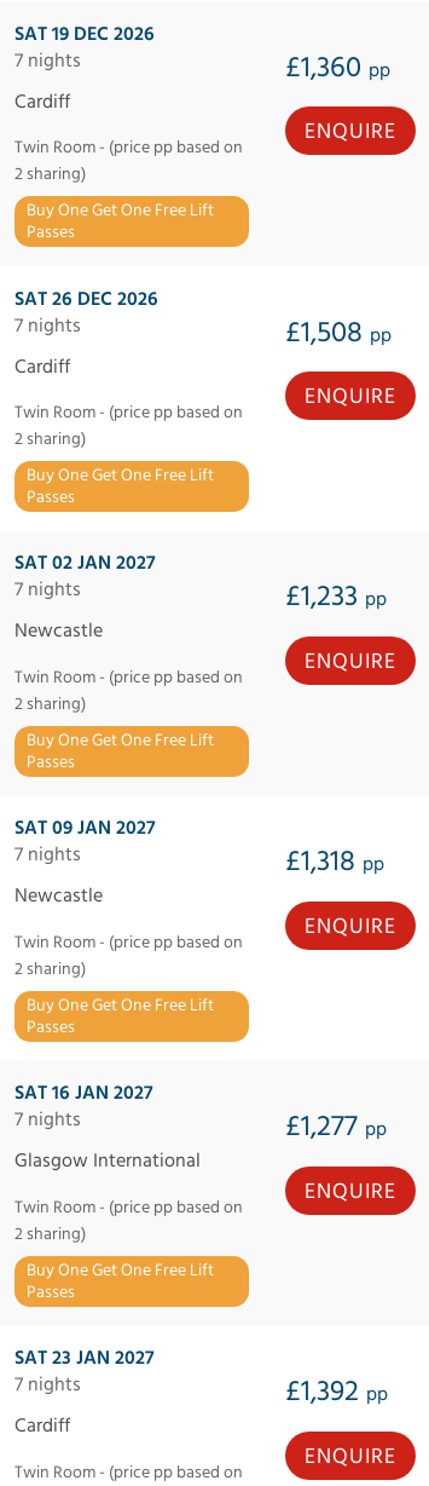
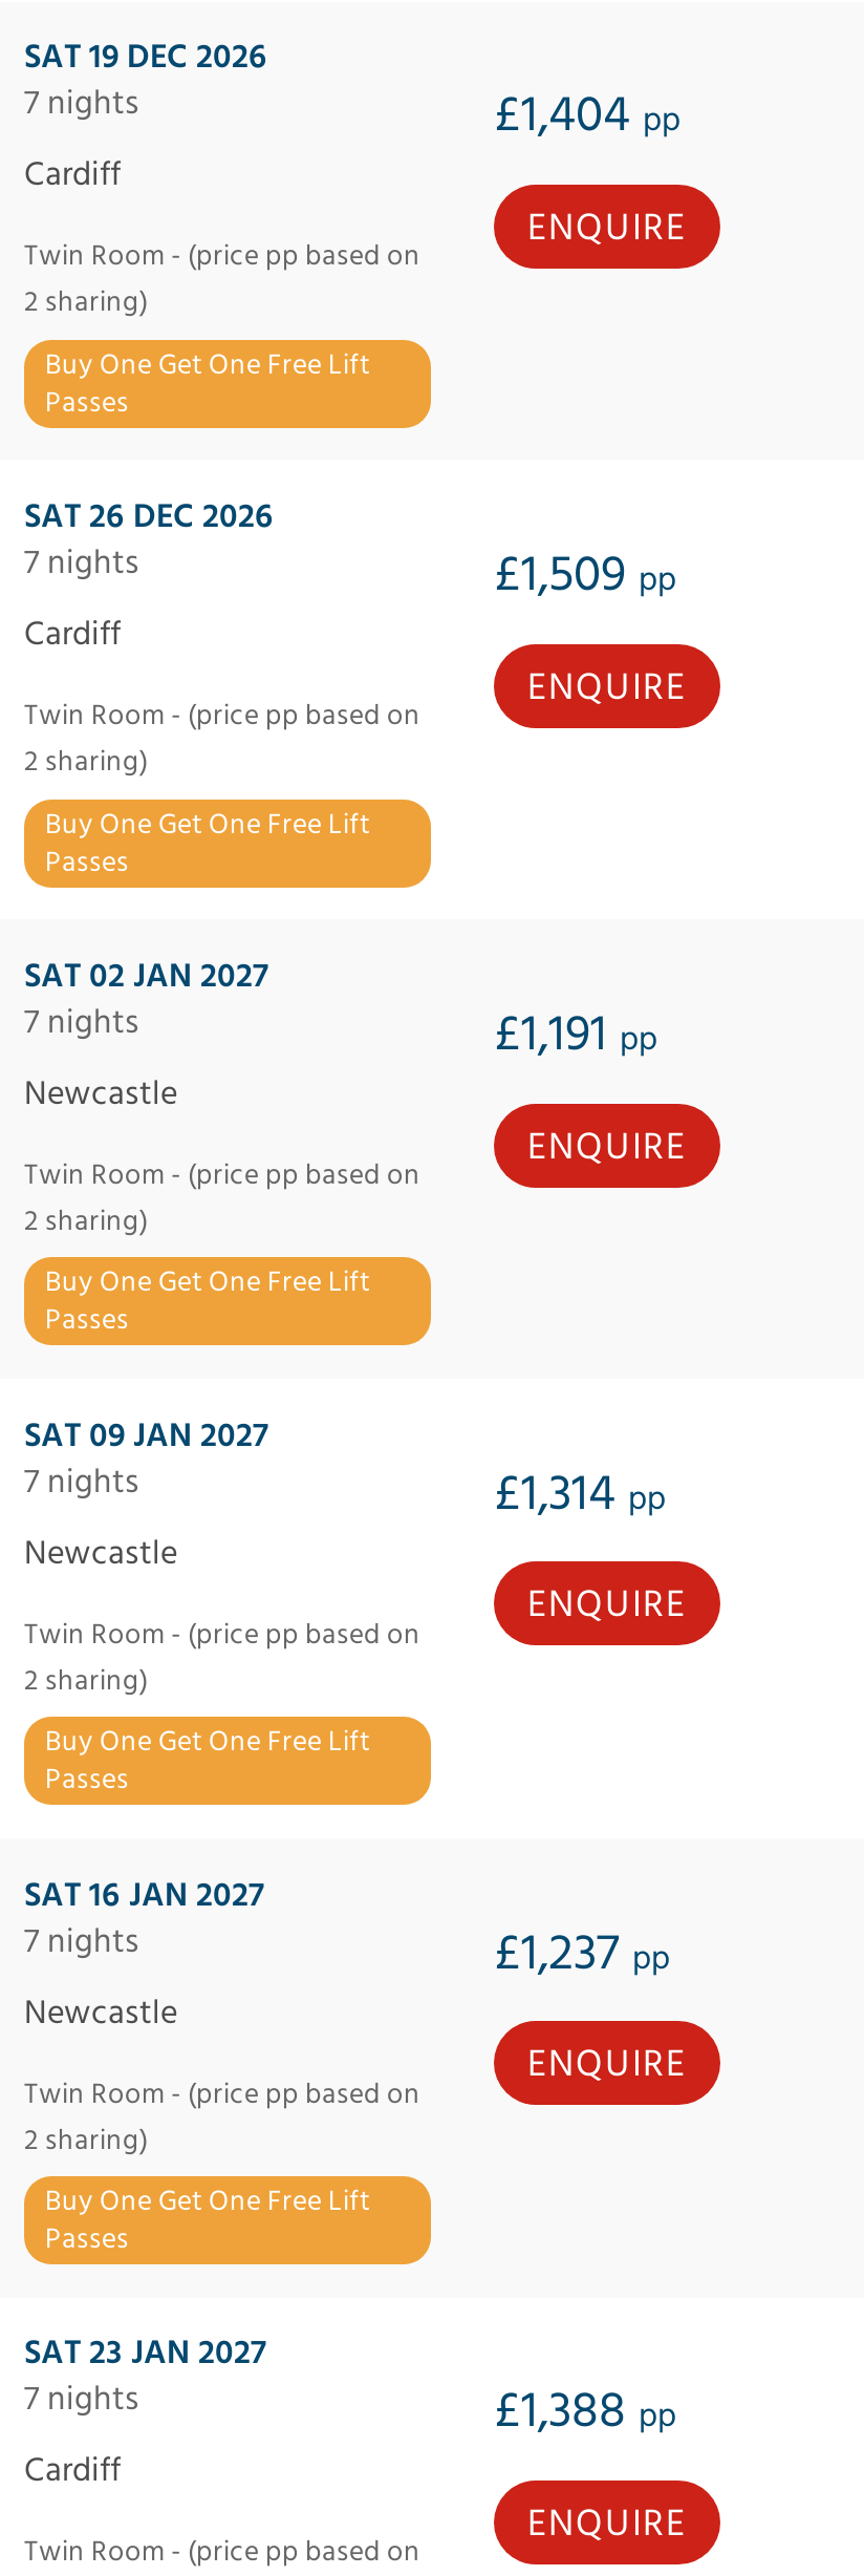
- £1,360 pp
+ £1,404 pp

- £1,508 pp
+ £1,509 pp

- £1,233 pp
+ £1,191 pp

- £1,318 pp
+ £1,314 pp

- £1,277 pp
- Glasgow International
+ £1,237 pp
+ Newcastle

- £1,392 pp
+ £1,388 pp
